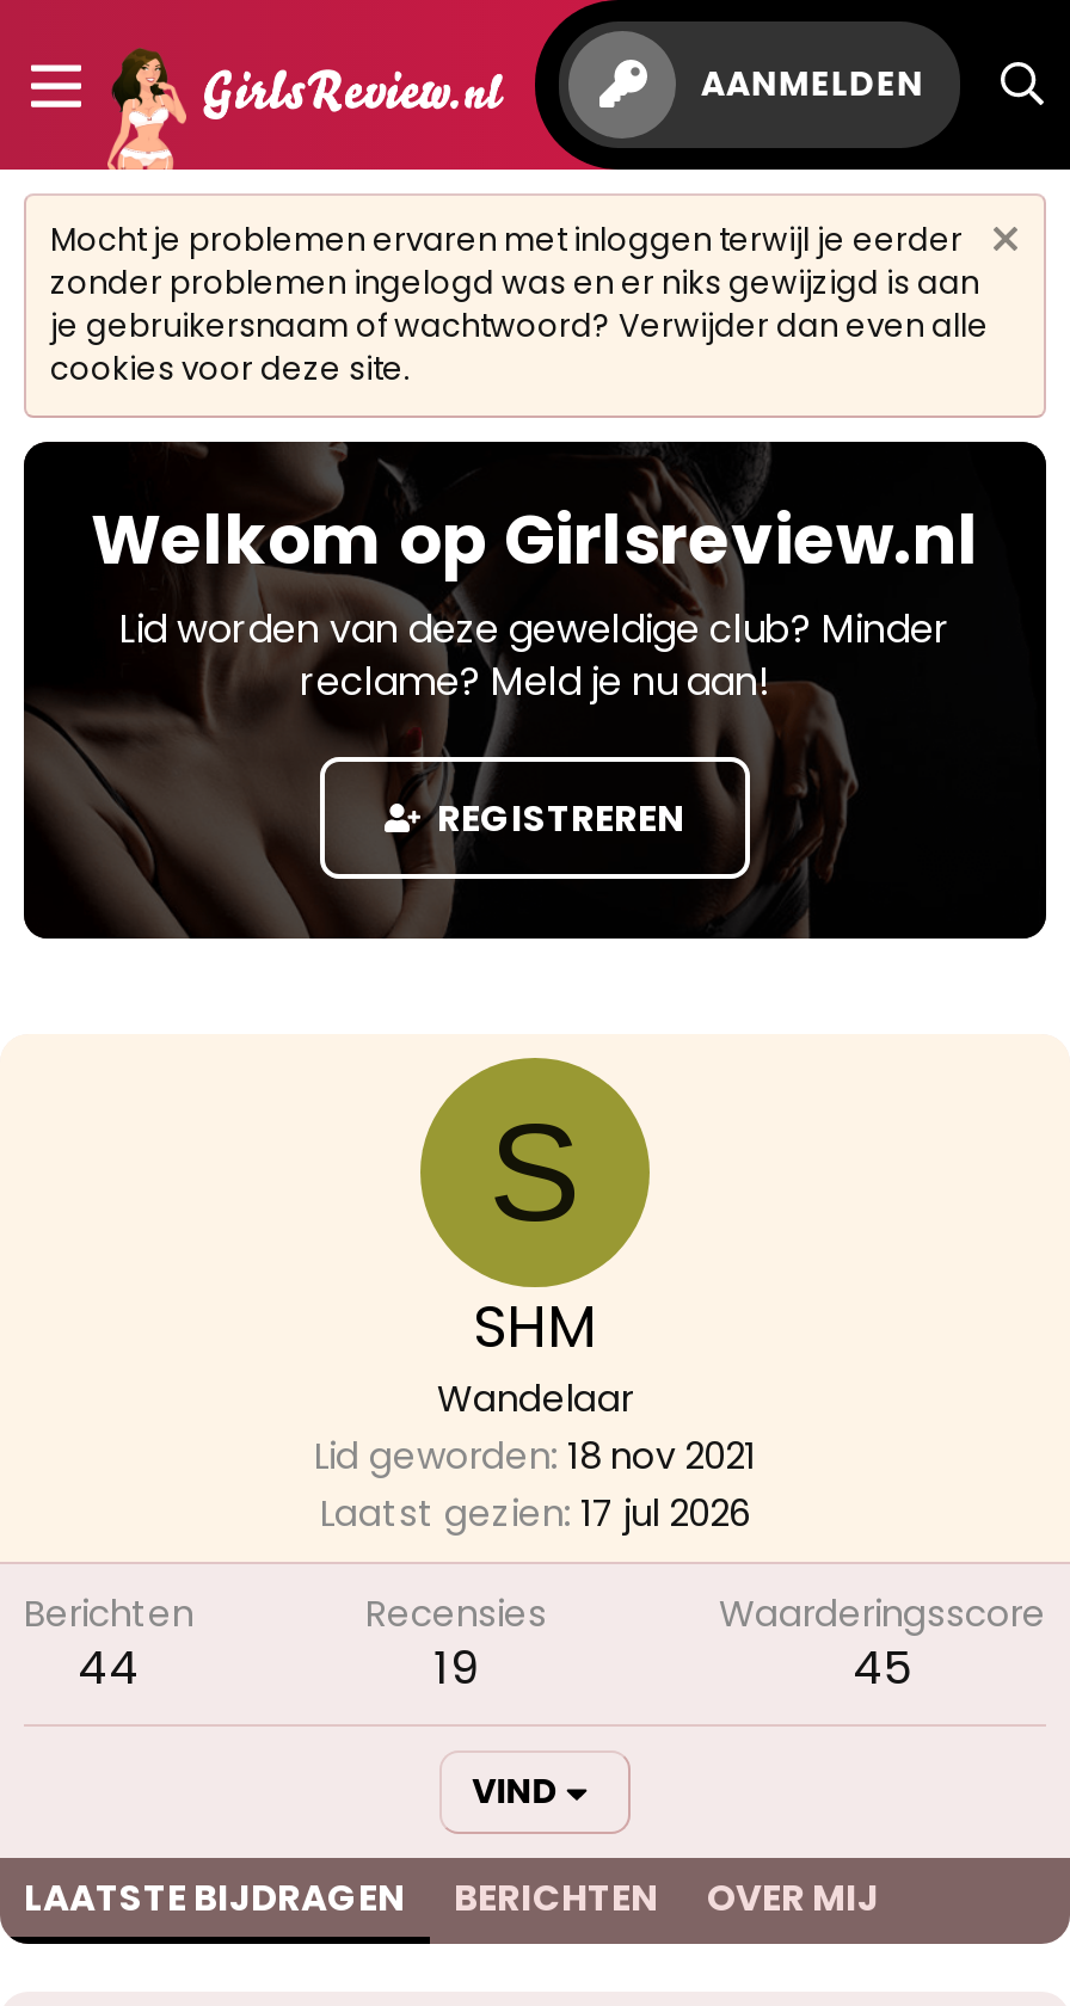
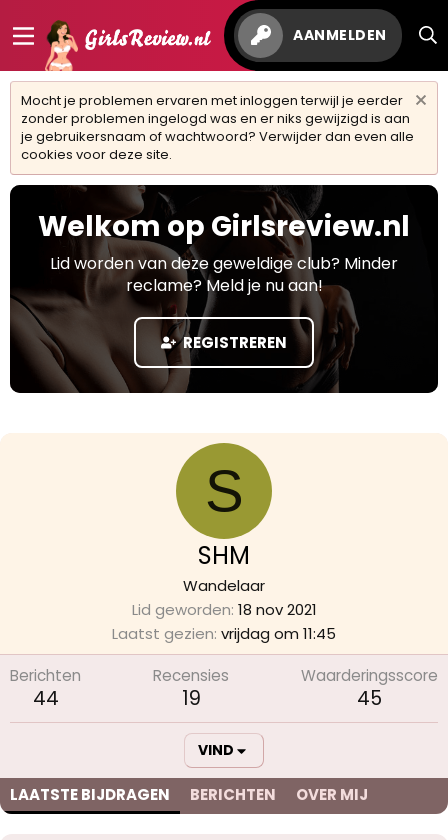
- Laatst gezien 17 jul 2026
+ Laatst gezien vrijdag om 11:45
